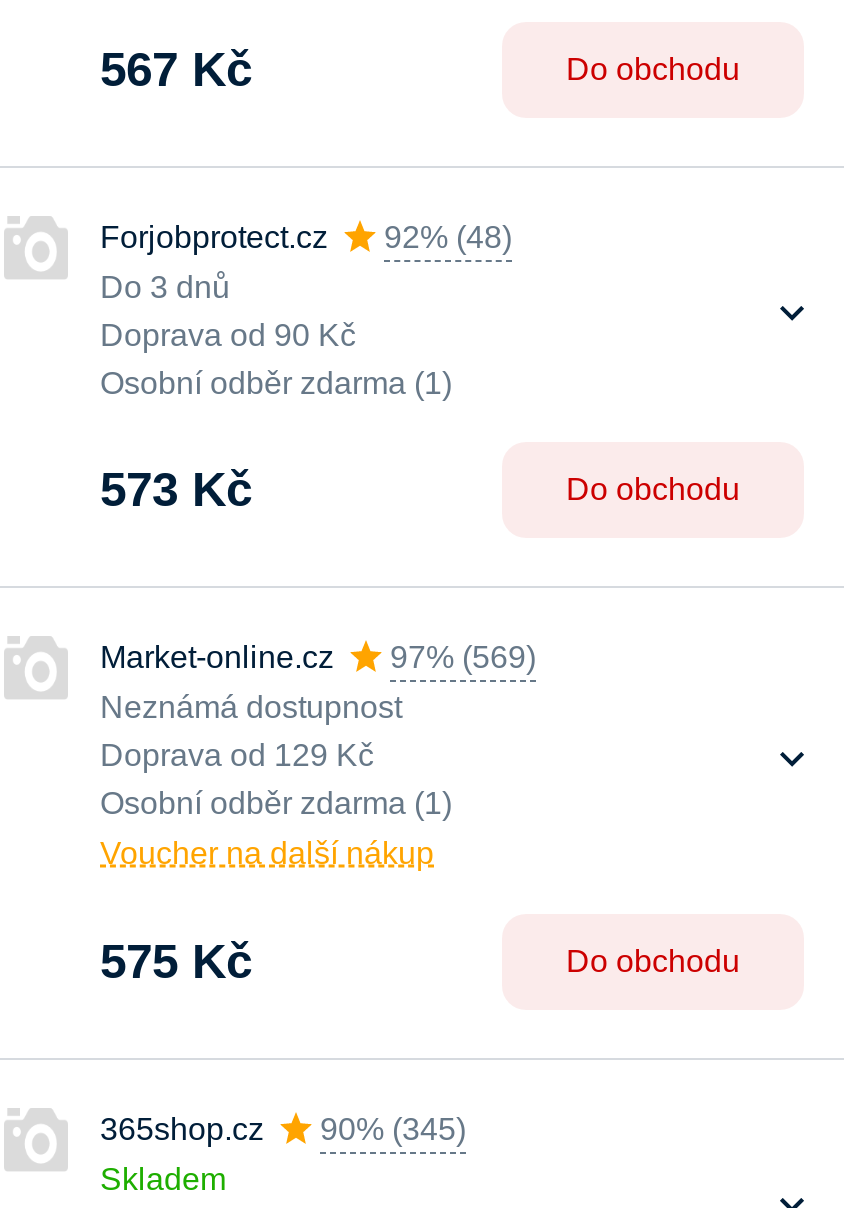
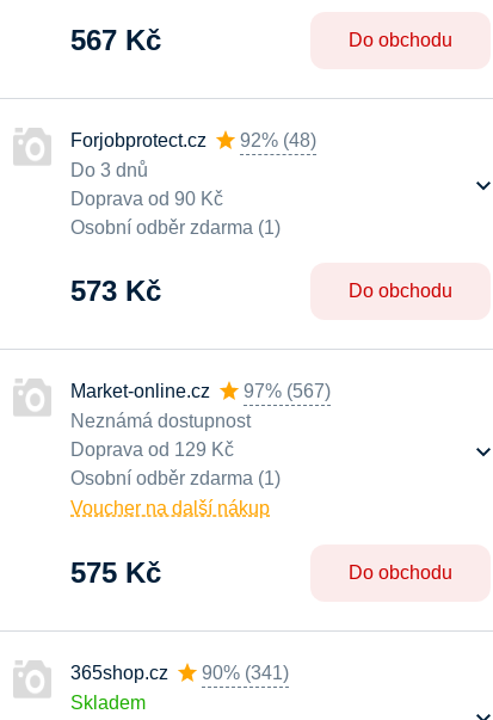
- Market-online.cz 97% (569)
+ Market-online.cz 97% (567)

- 365shop.cz 90% (345)
+ 365shop.cz 90% (341)
